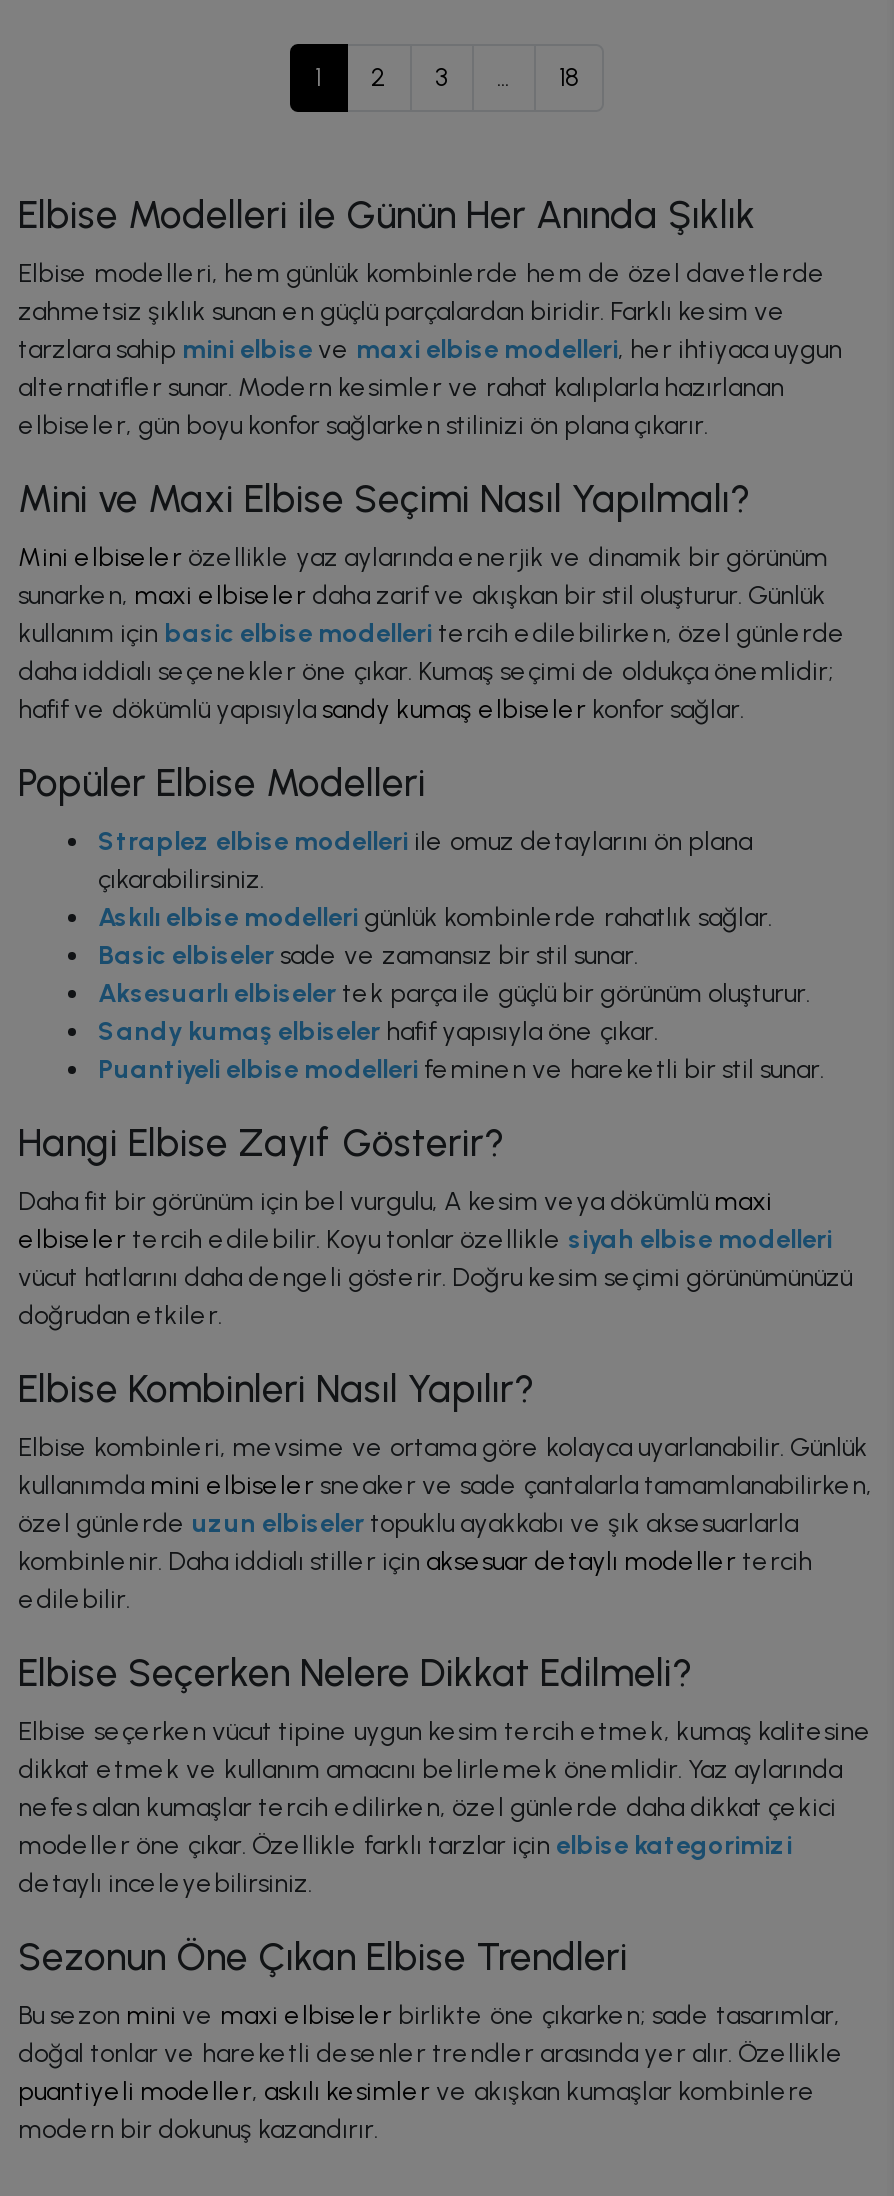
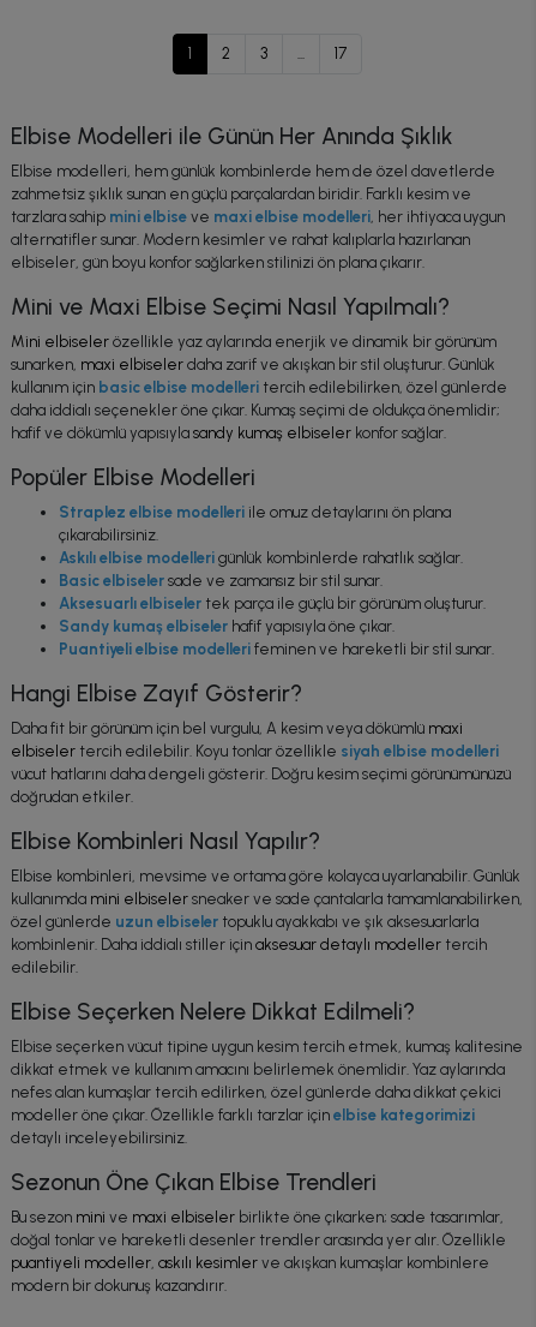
- 18
+ 17
